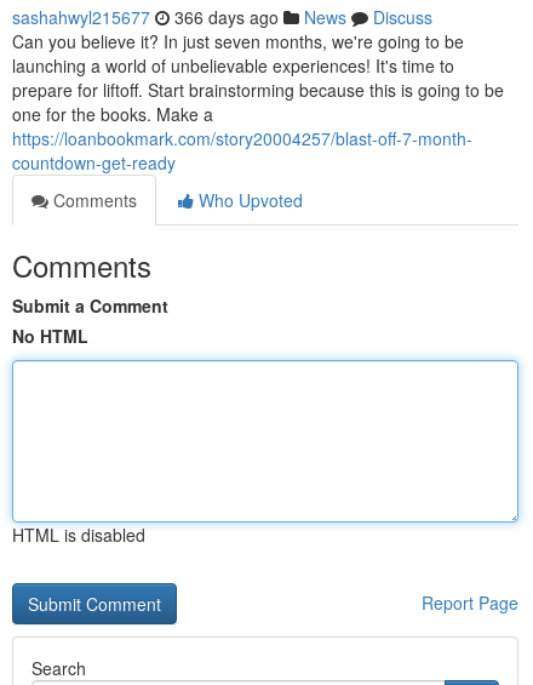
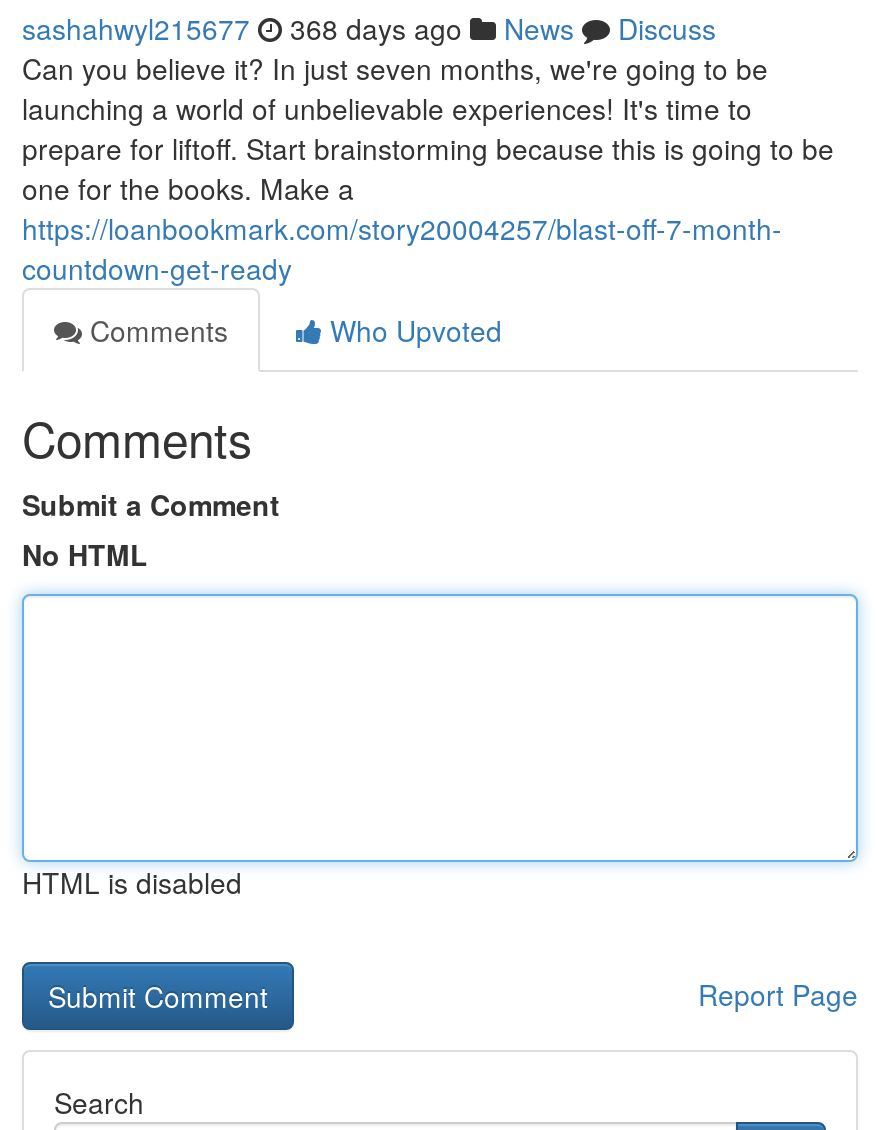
- sashahwyl215677 366 days ago News Discuss
+ sashahwyl215677 368 days ago News Discuss
